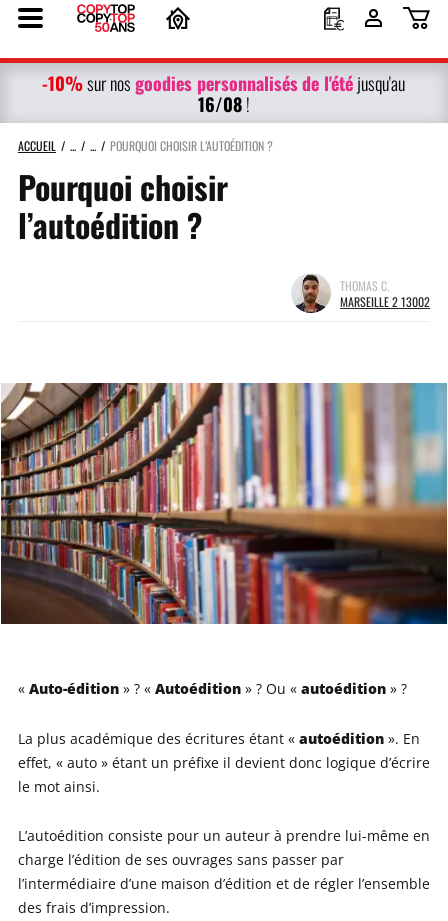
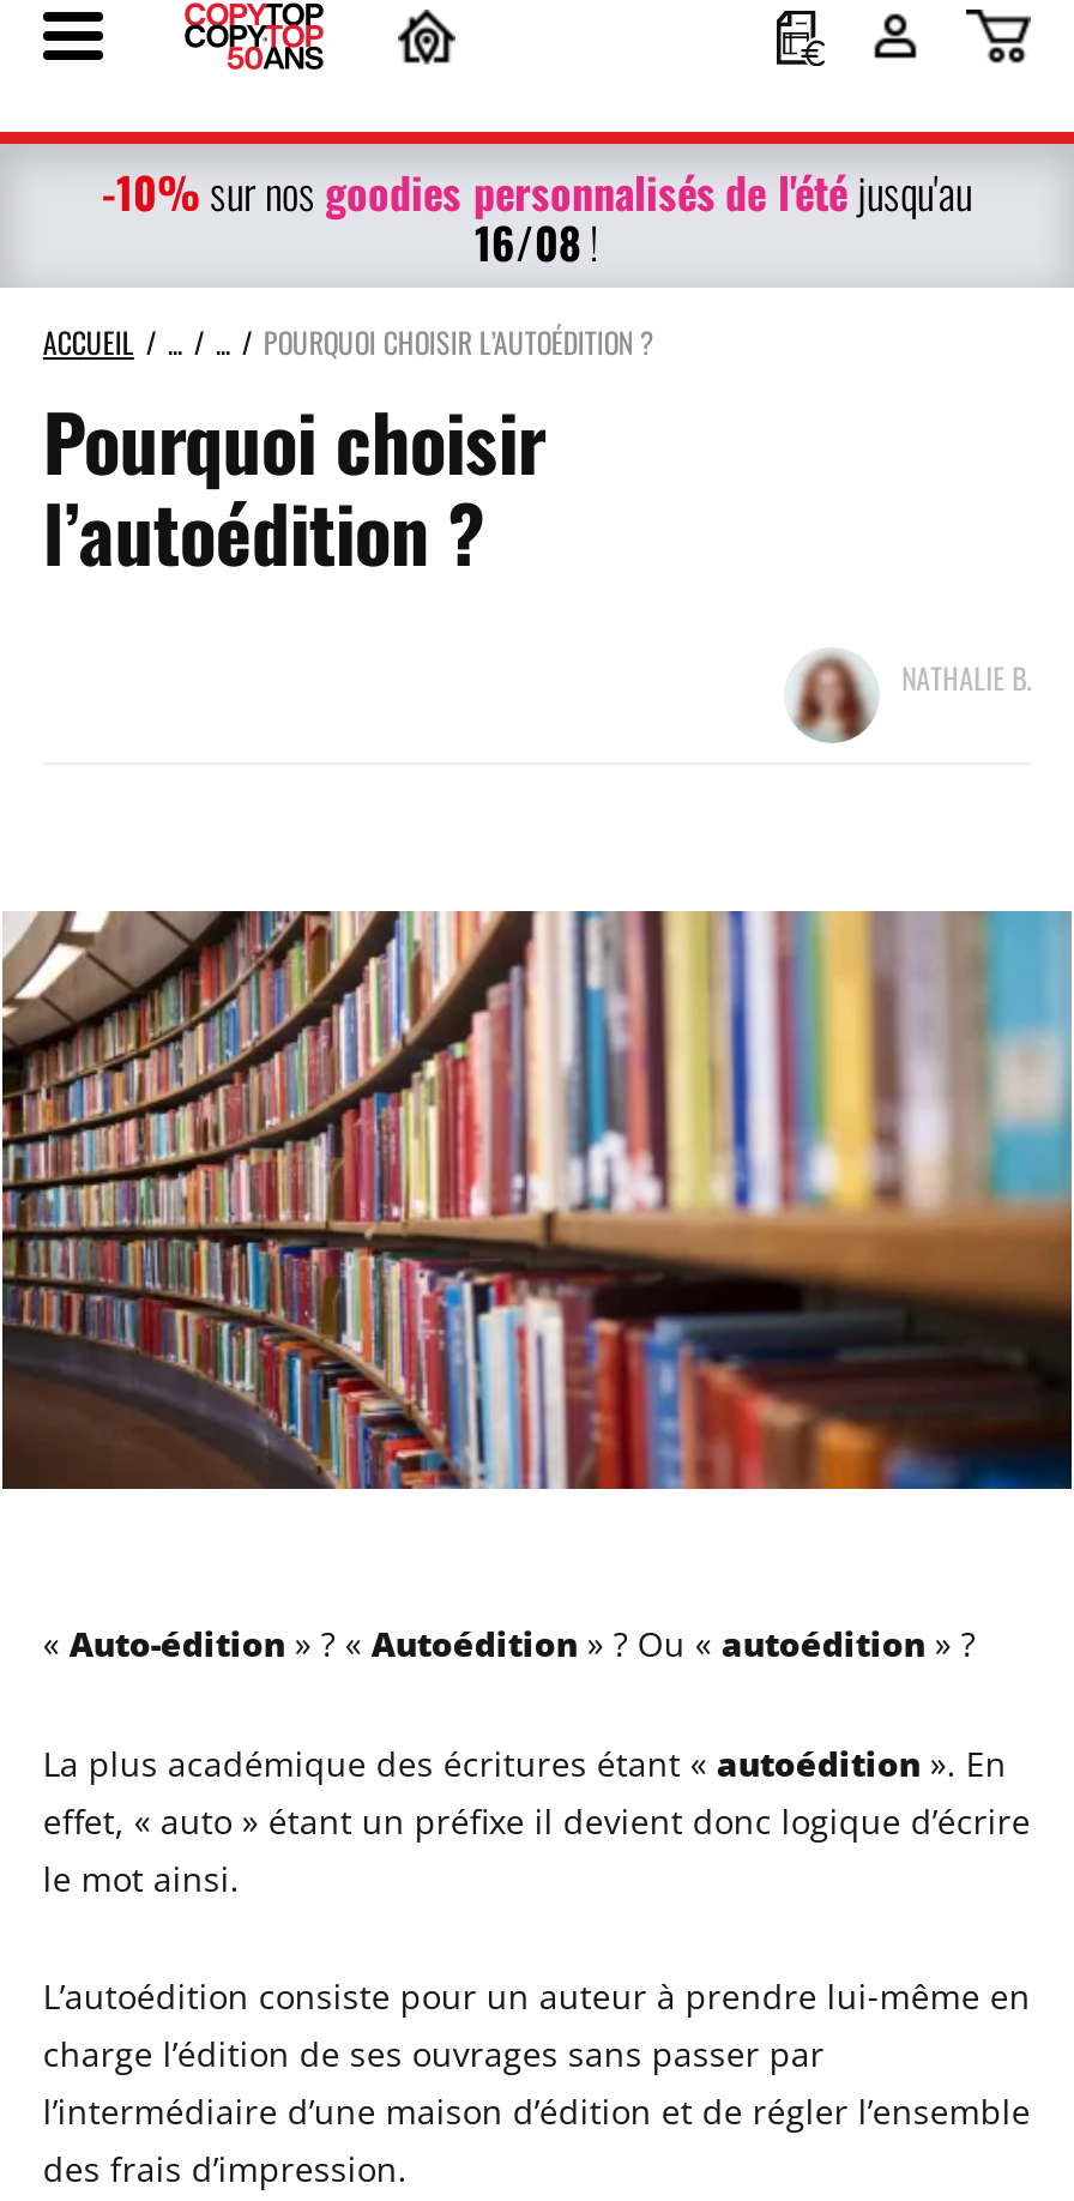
- [image]

- THOMAS C.
- MARSEILLE 2 13002
+ NATHALIE B.
